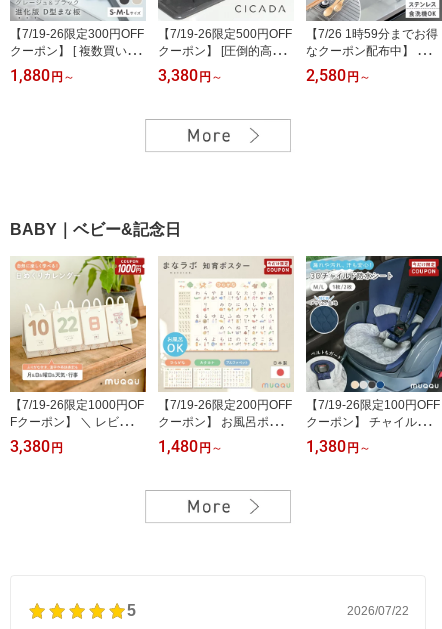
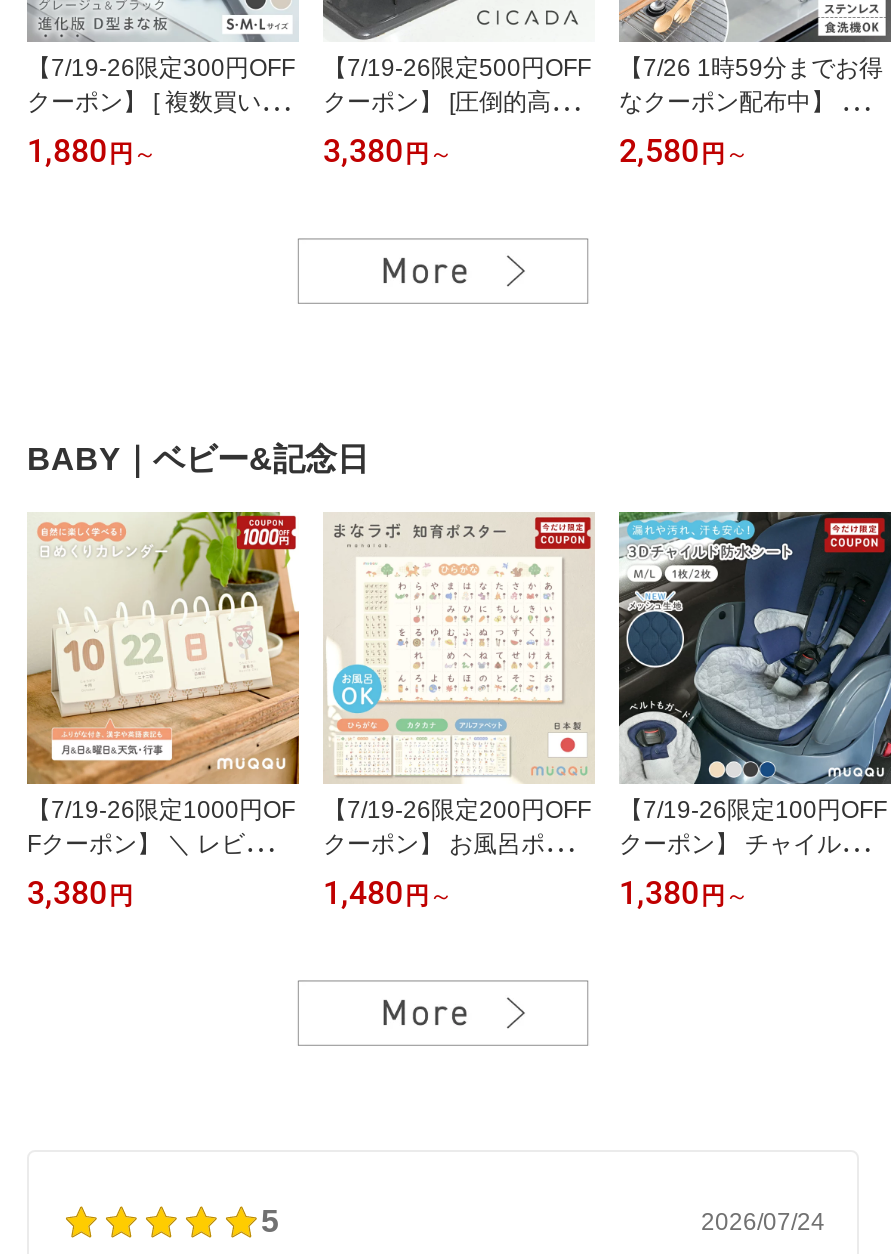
- 2026/07/22
+ 2026/07/24
